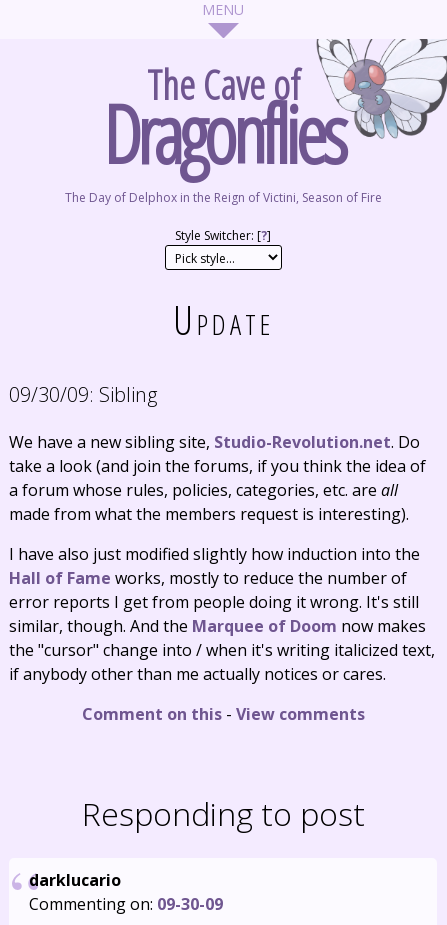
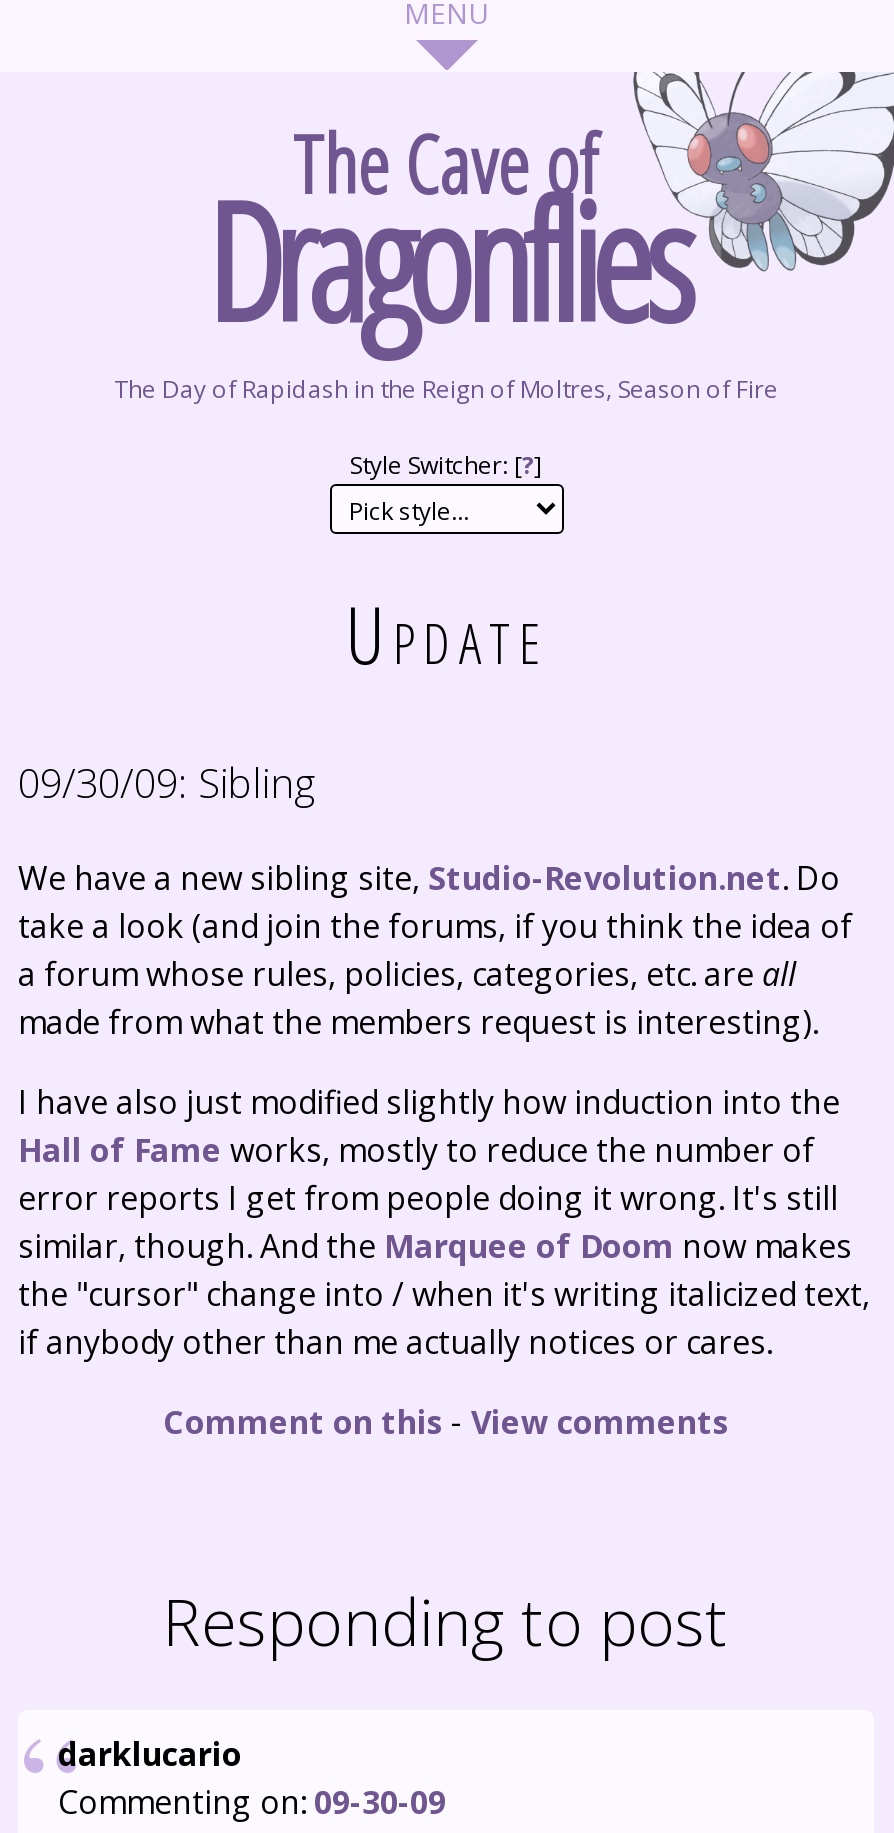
- The Day of Delphox in the Reign of Victini, Season of Fire
+ The Day of Rapidash in the Reign of Moltres, Season of Fire
